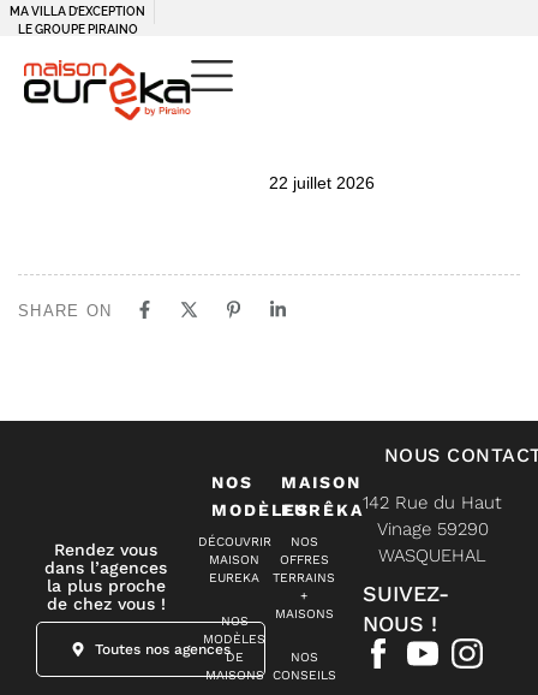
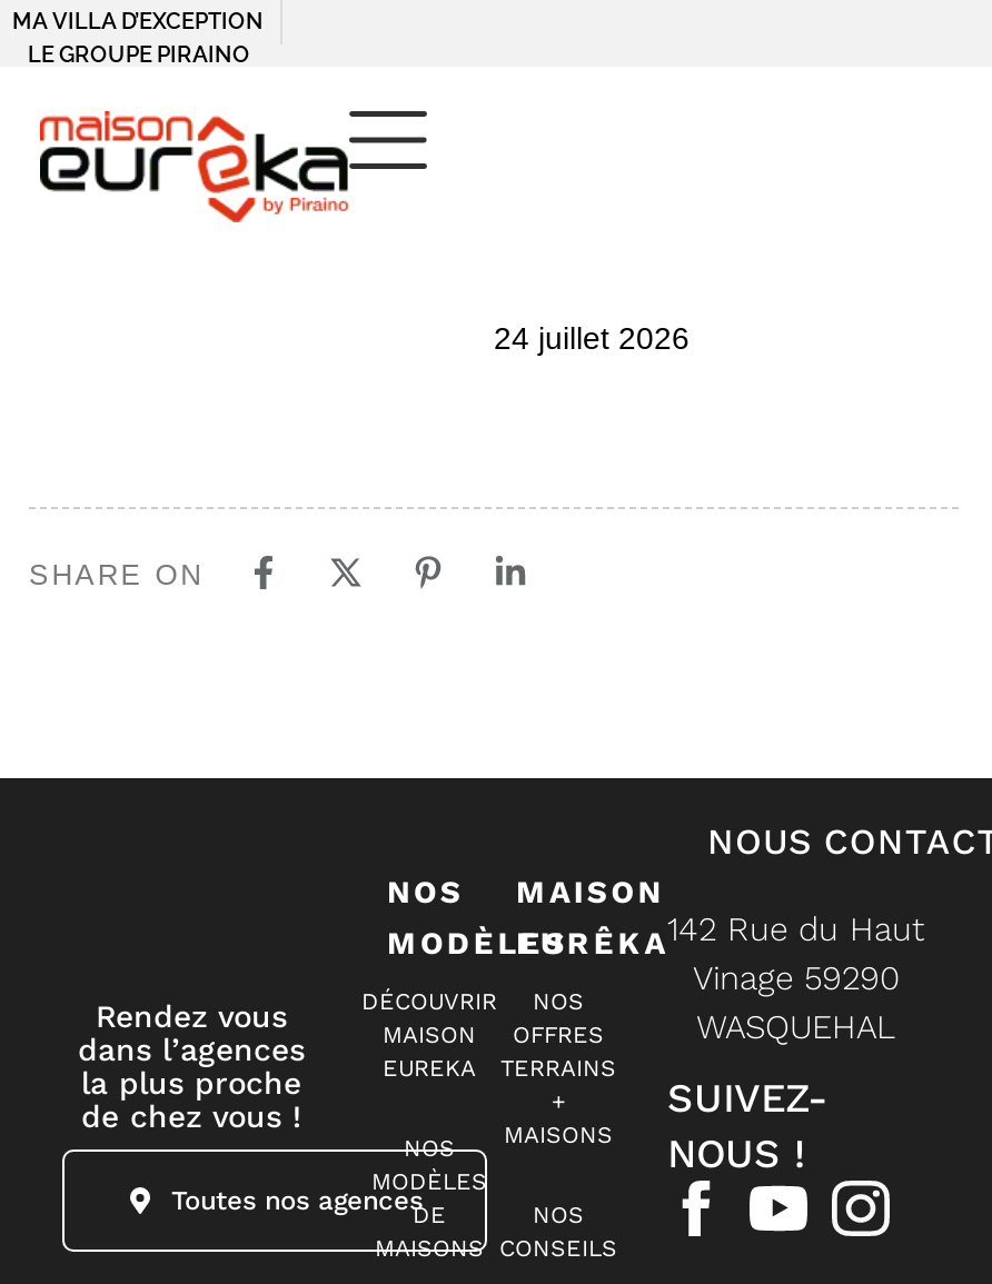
- 22 juillet 2026
+ 24 juillet 2026
